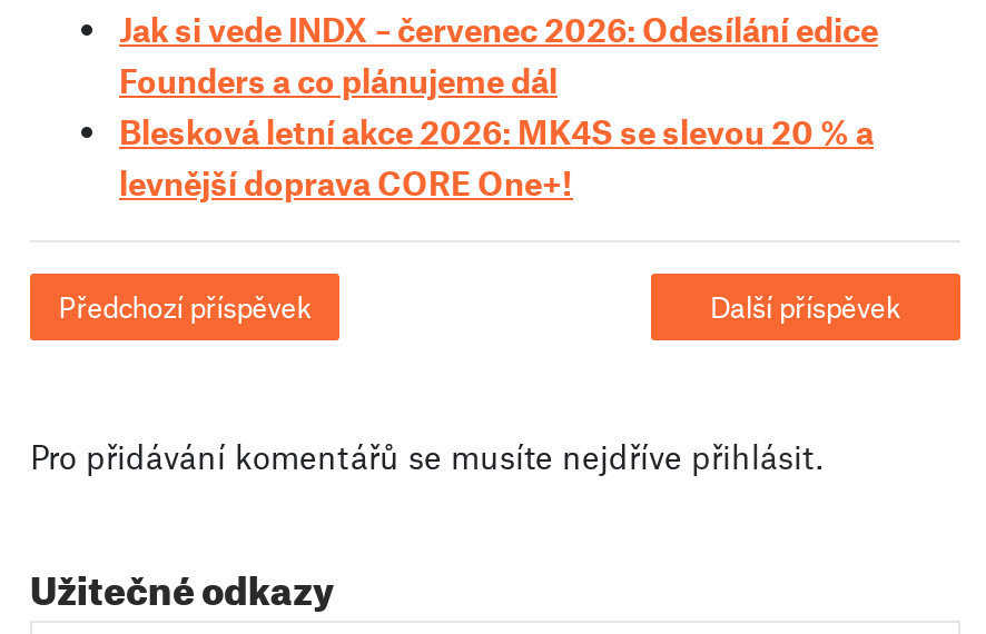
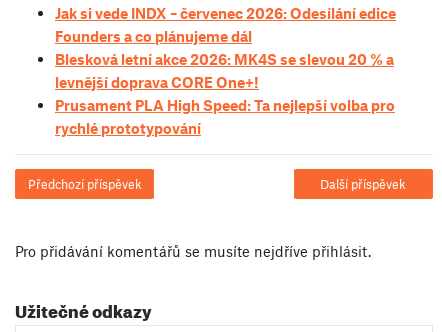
+ Prusament PLA High Speed: Ta nejlepší volba pro
+ rychlé prototypování
